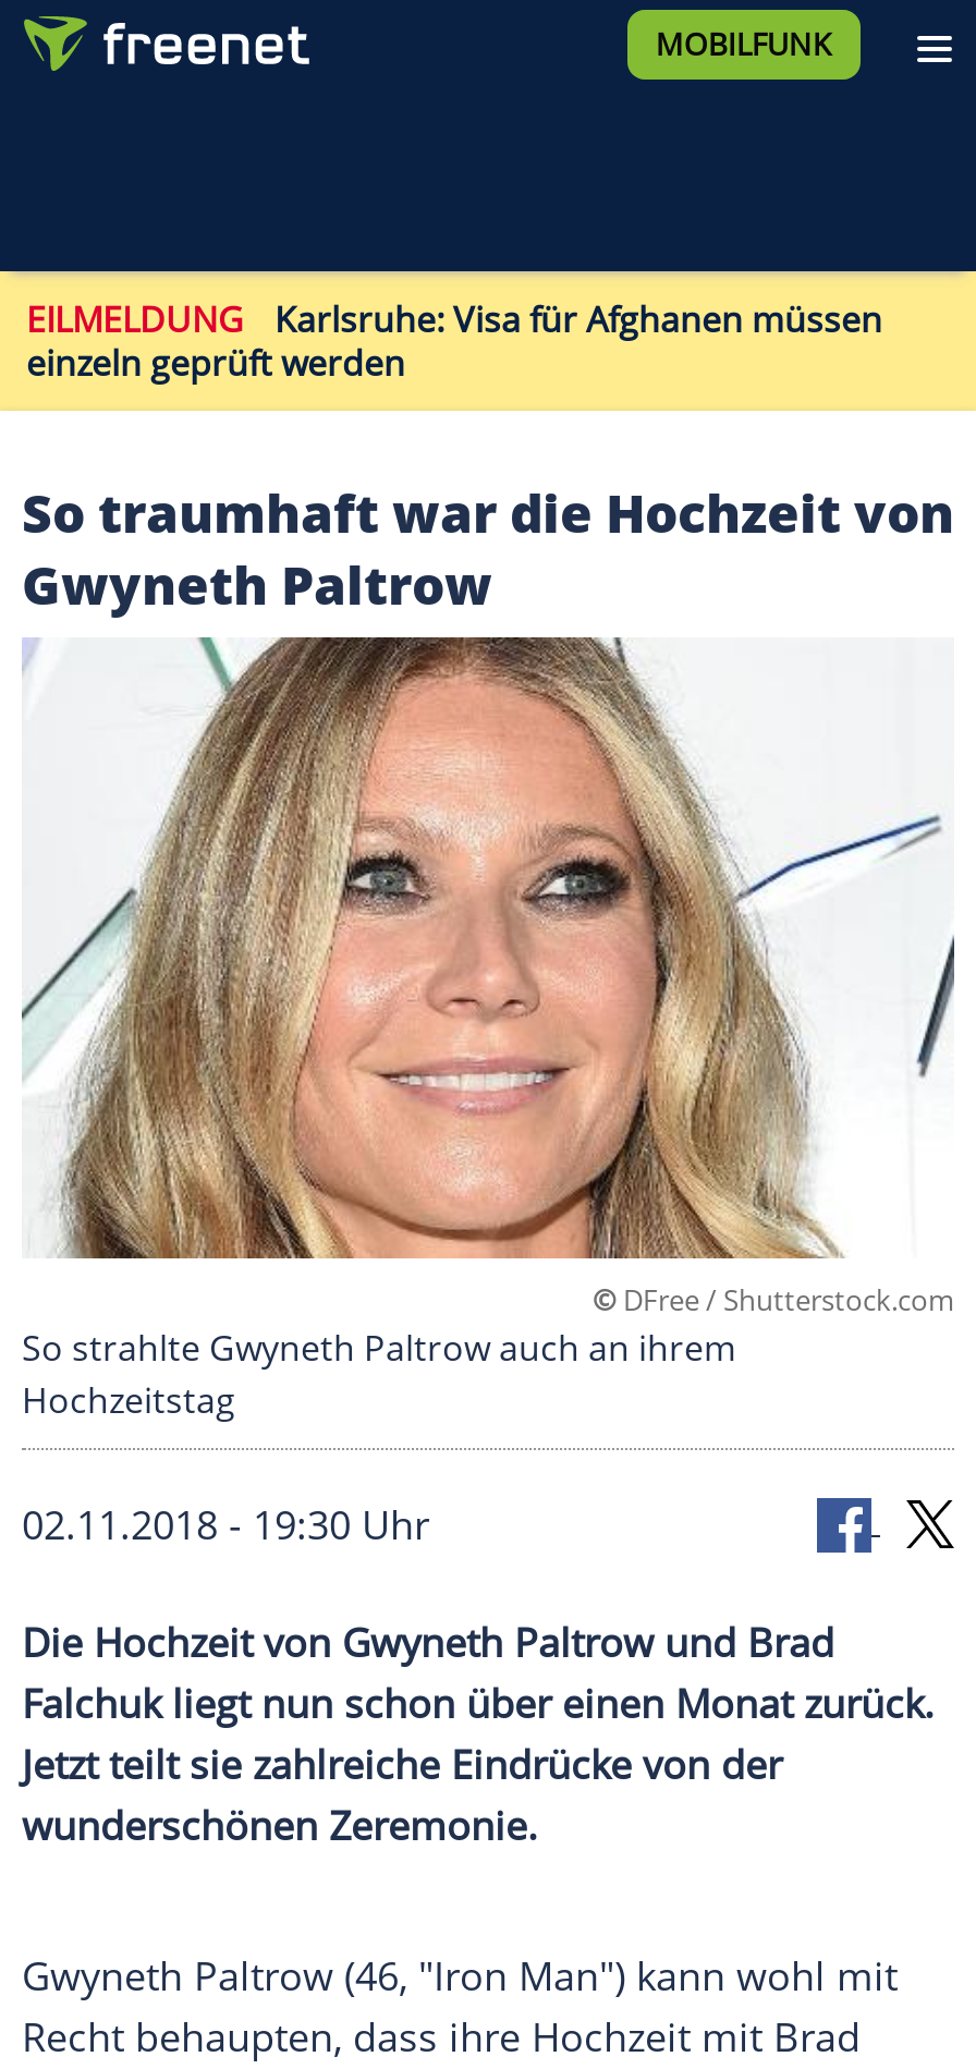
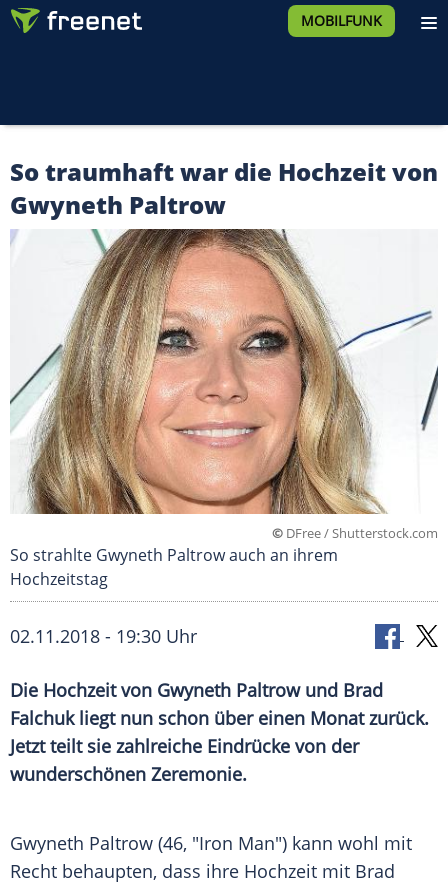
- EILMELDUNG Karlsruhe: Visa für Afghanen müssen
- einzeln geprüft werden
